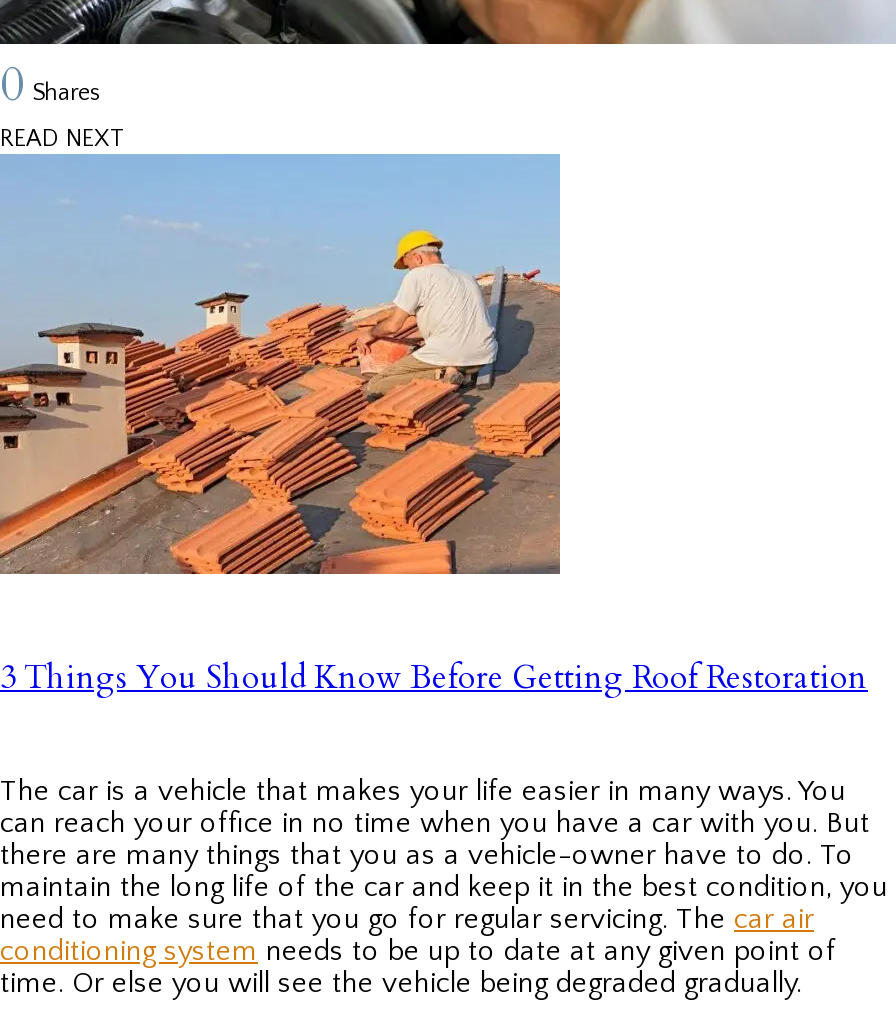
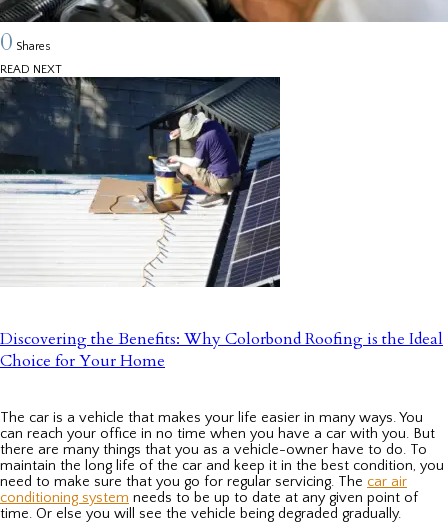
- [image]
+ [image]

- 3 Things You Should Know Before Getting Roof Restoration
+ Discovering the Benefits: Why Colorbond Roofing is the Ideal
+ Choice for Your Home
